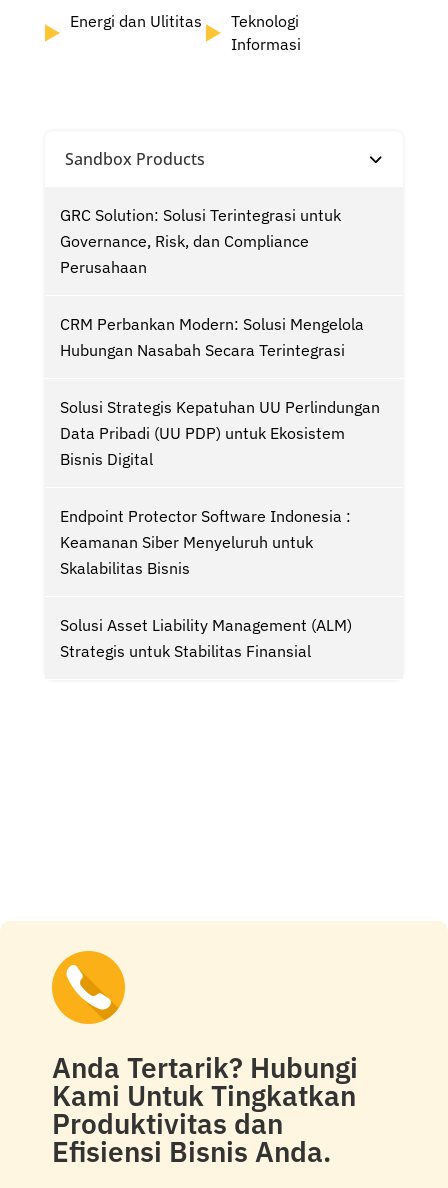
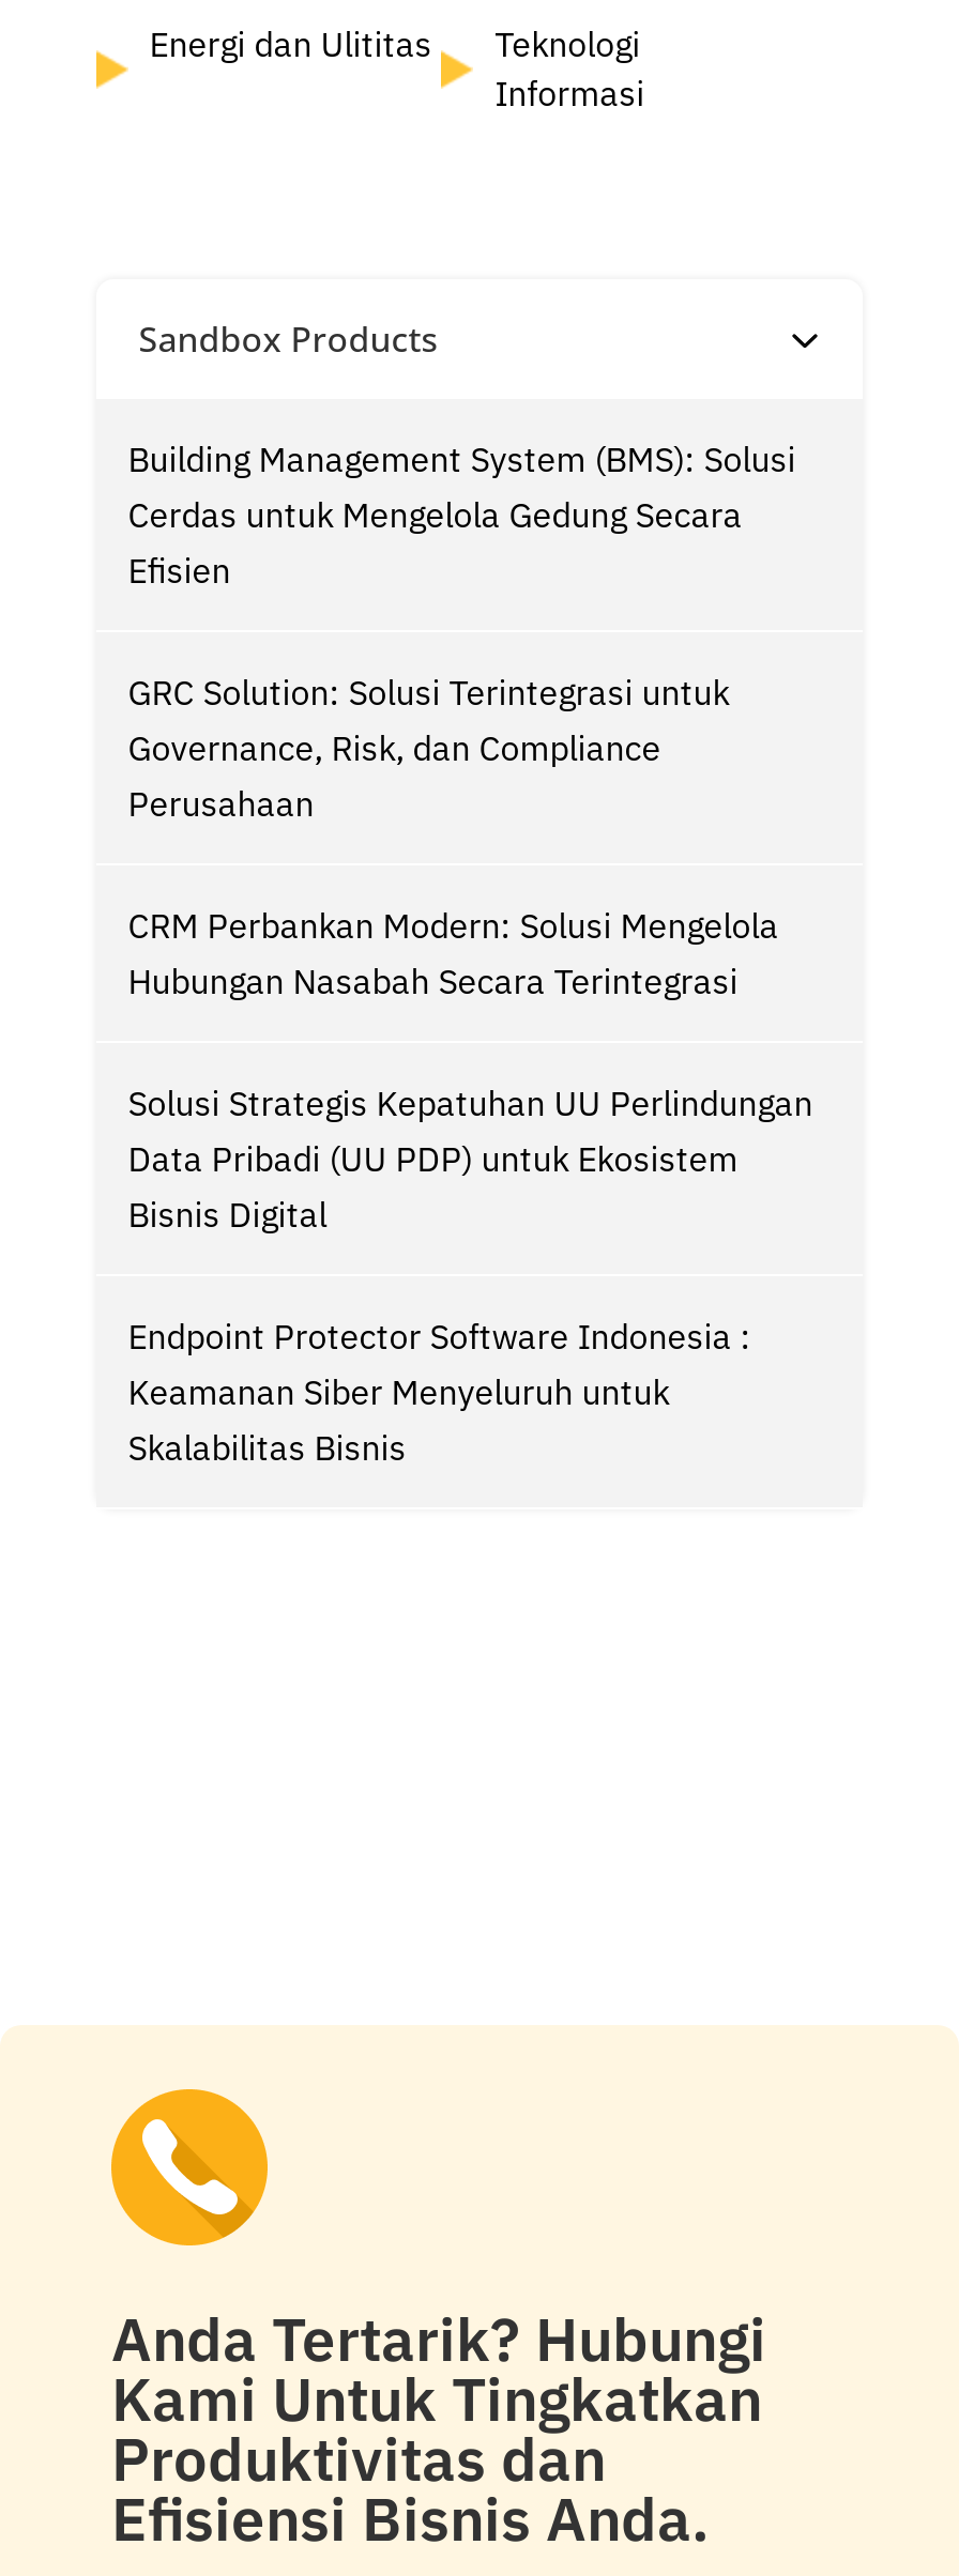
+ Building Management System (BMS): Solusi
+ Cerdas untuk Mengelola Gedung Secara
+ Efisien

moved down: GRC Solution: Solusi Terintegrasi untuk | Governance, Risk, dan Compliance | Perusahaan | ... | Keamanan Siber Menyeluruh untuk | Skalabilitas Bisnis

- Solusi Asset Liability Management (ALM)
- Strategis untuk Stabilitas Finansial
